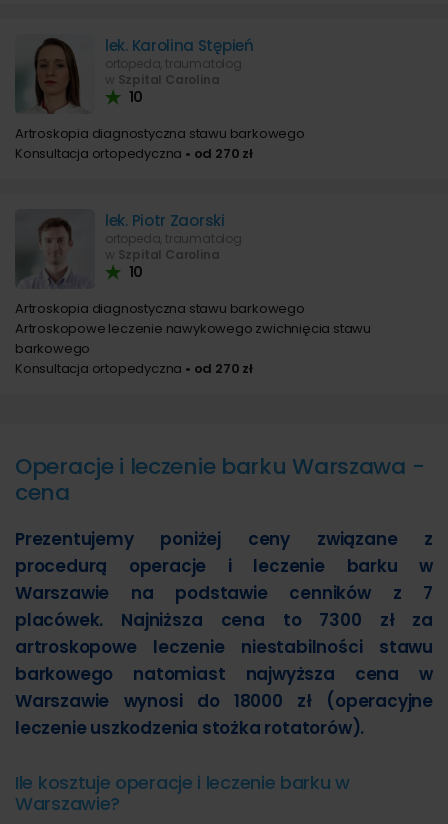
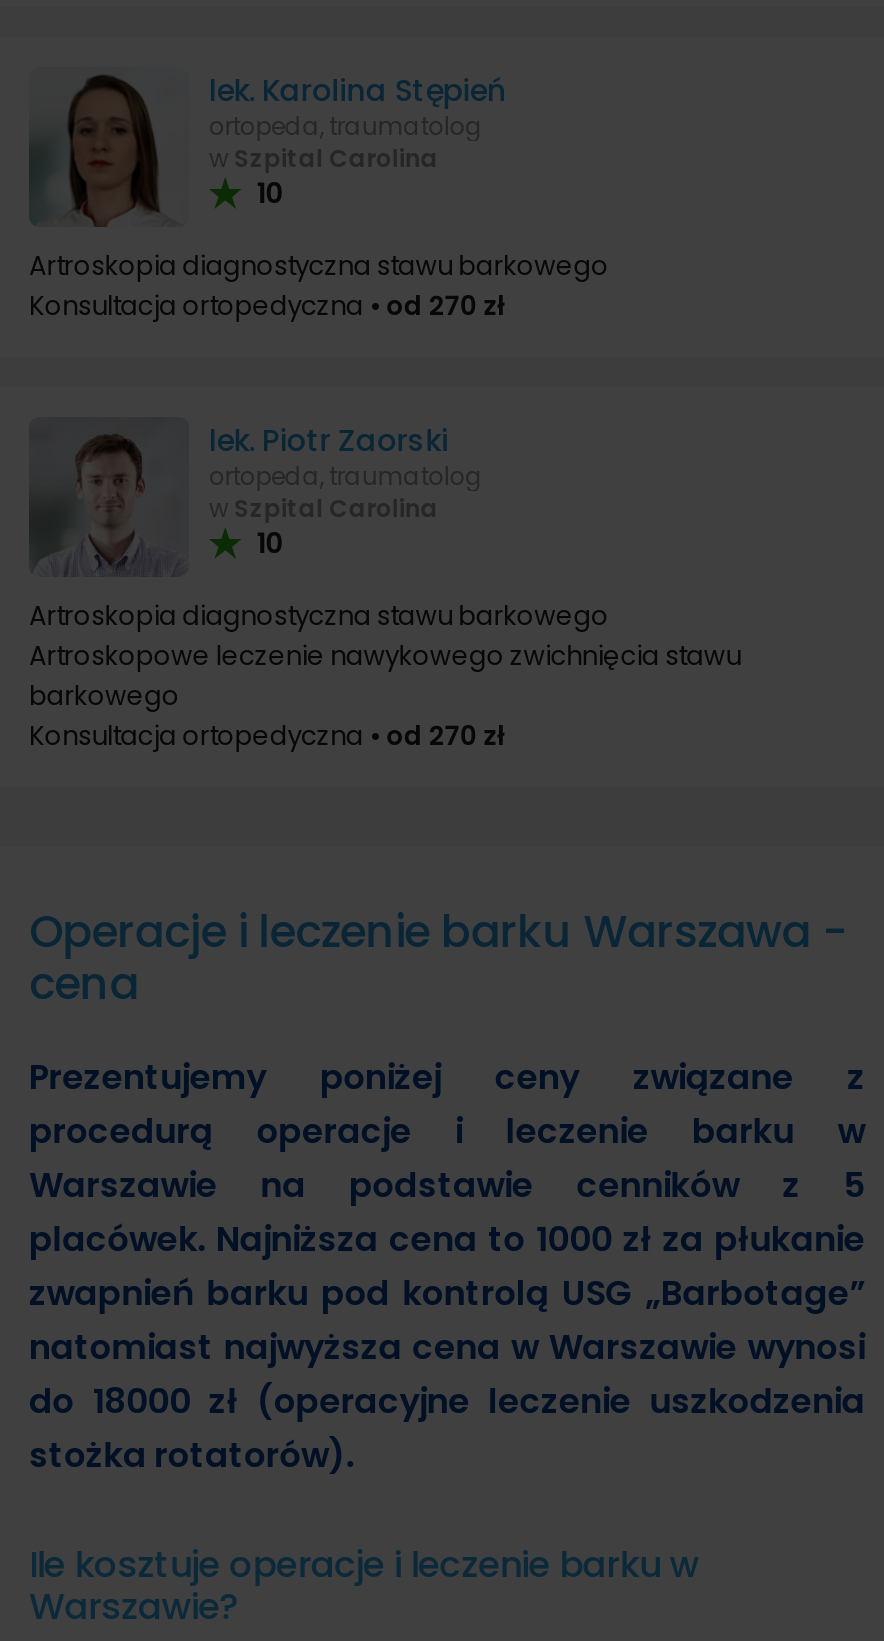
- Warszawie na podstawie cenników z 7
- placówek. Najniższa cena to 7300 zł za
- artroskopowe leczenie niestabilności stawu
- barkowego natomiast najwyższa cena w
- Warszawie wynosi do 18000 zł (operacyjne
- leczenie uszkodzenia stożka rotatorów).
+ Warszawie na podstawie cenników z 5
+ placówek. Najniższa cena to 1000 zł za płukanie
+ zwapnień barku pod kontrolą USG „Barbotage”
+ natomiast najwyższa cena w Warszawie wynosi
+ do 18000 zł (operacyjne leczenie uszkodzenia
+ stożka rotatorów).
